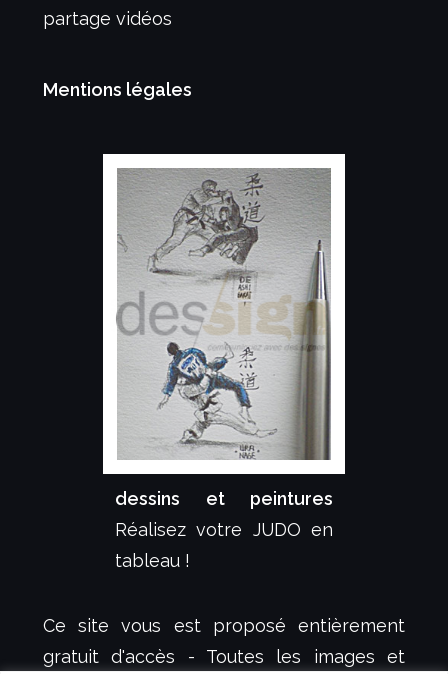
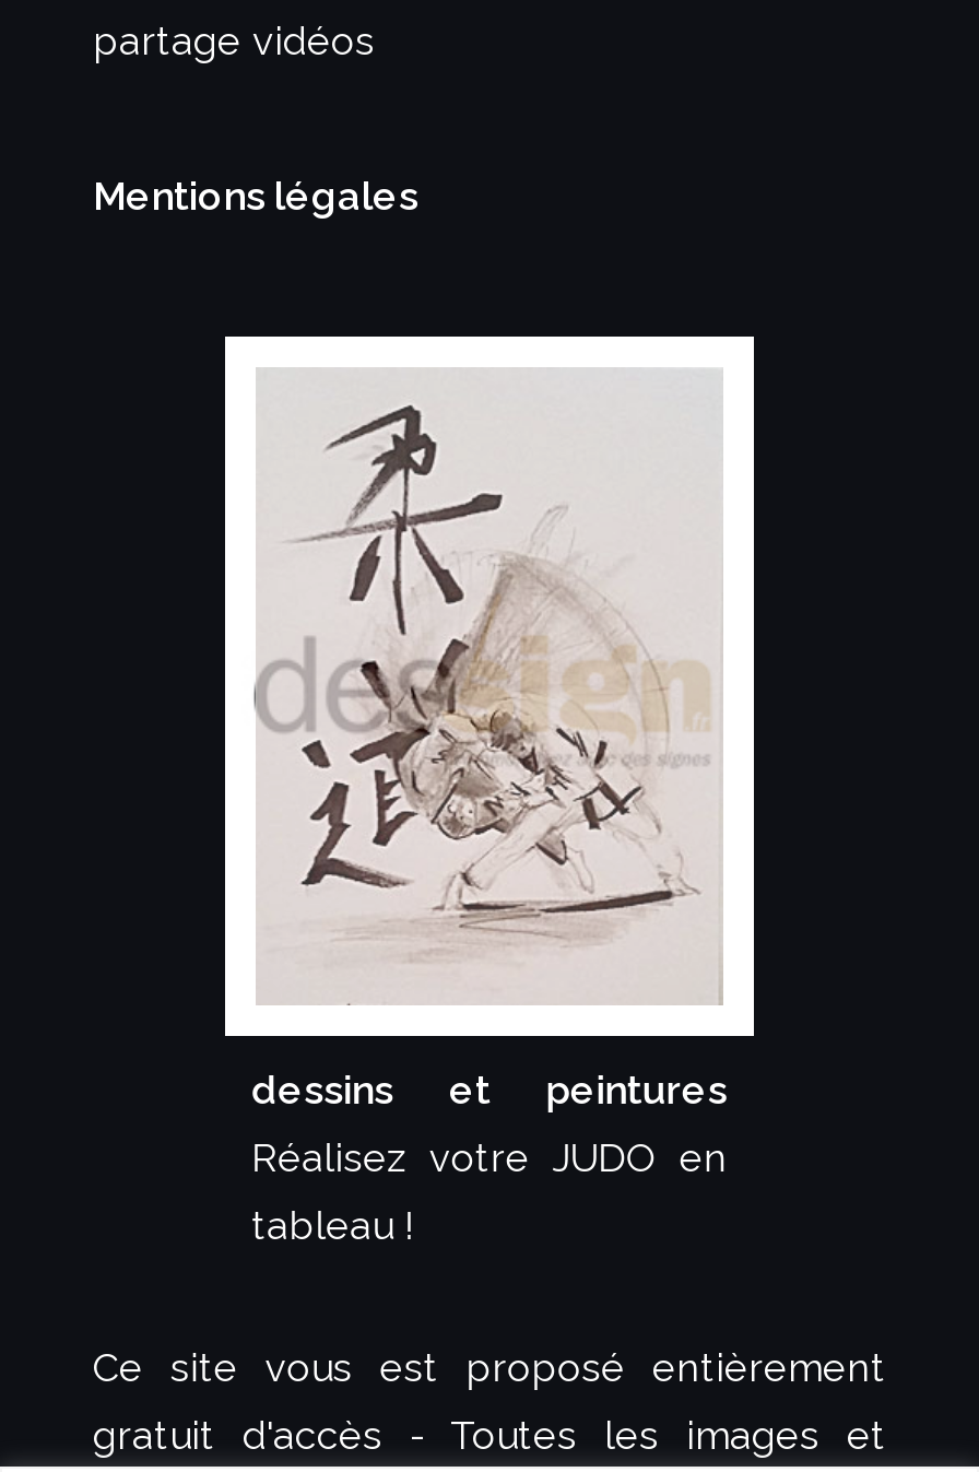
- [image]
+ [image]
